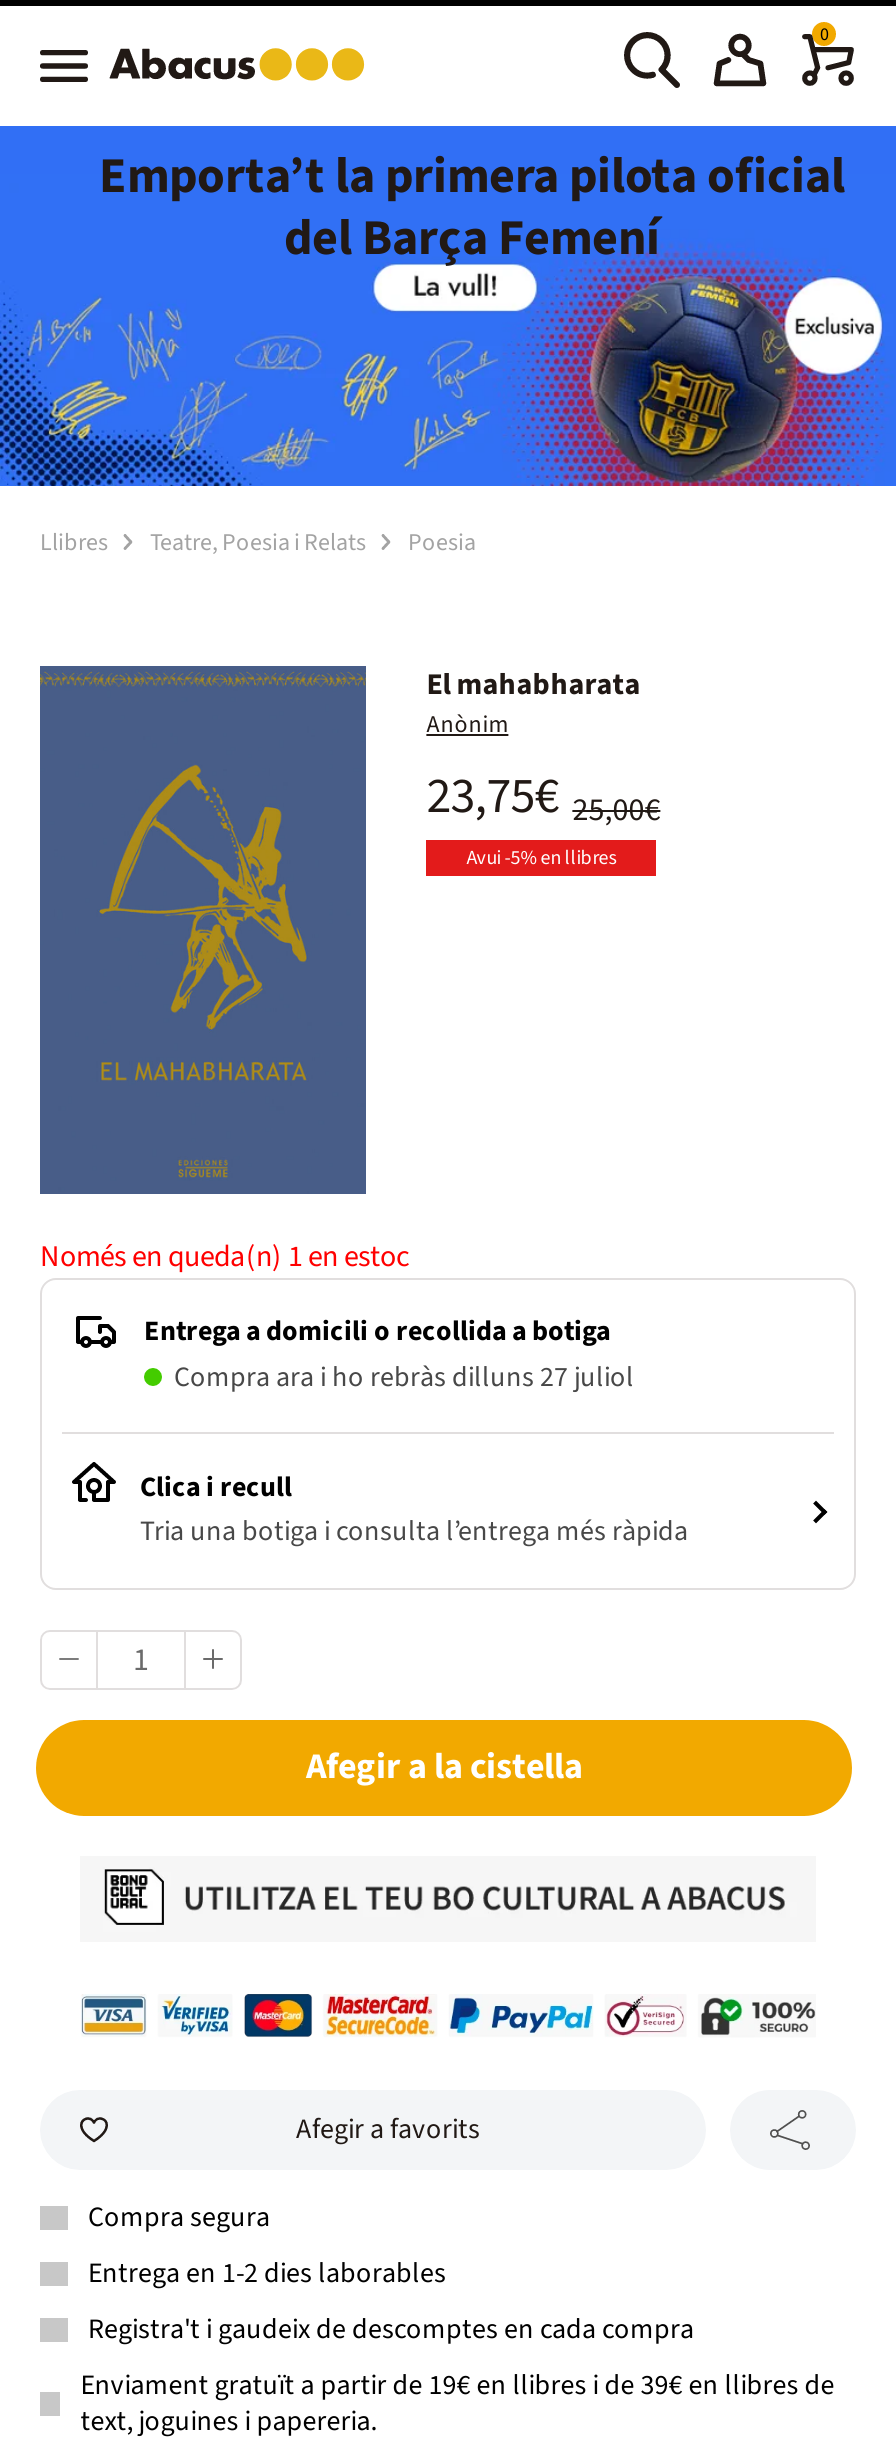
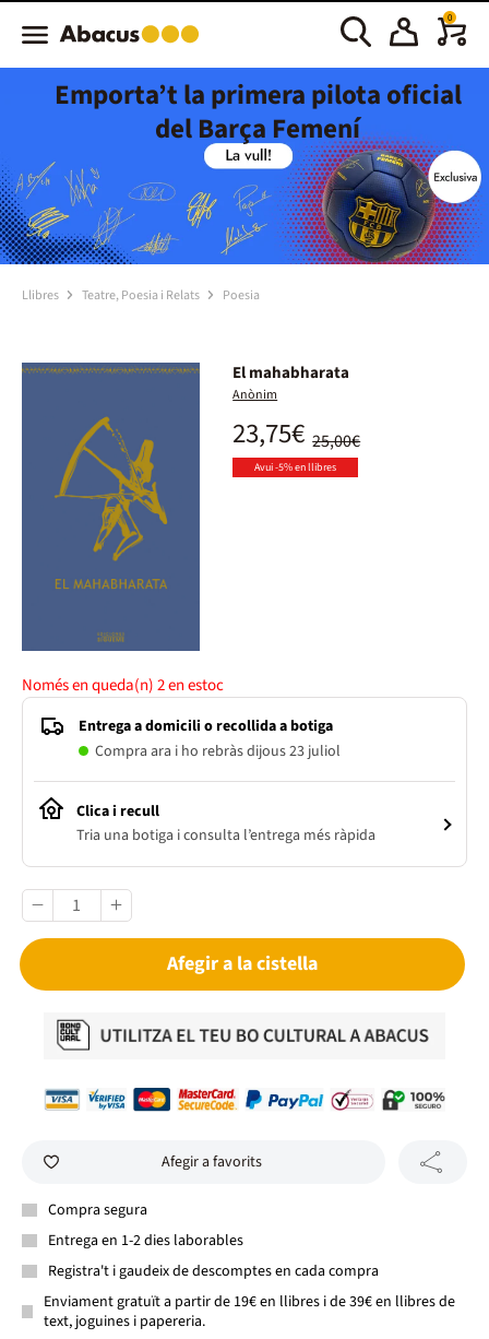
- Només en queda(n) 1 en estoc
+ Només en queda(n) 2 en estoc

- Compra ara i ho rebràs dilluns 27 juliol
+ Compra ara i ho rebràs dijous 23 juliol
